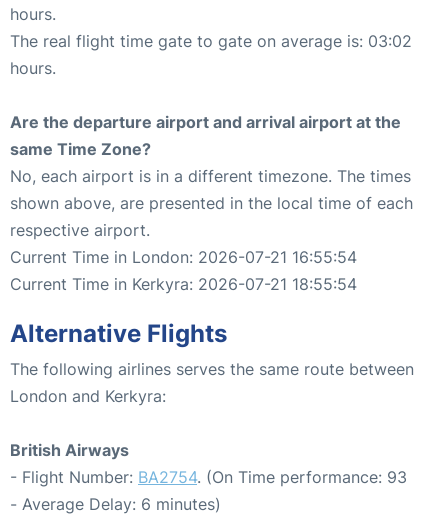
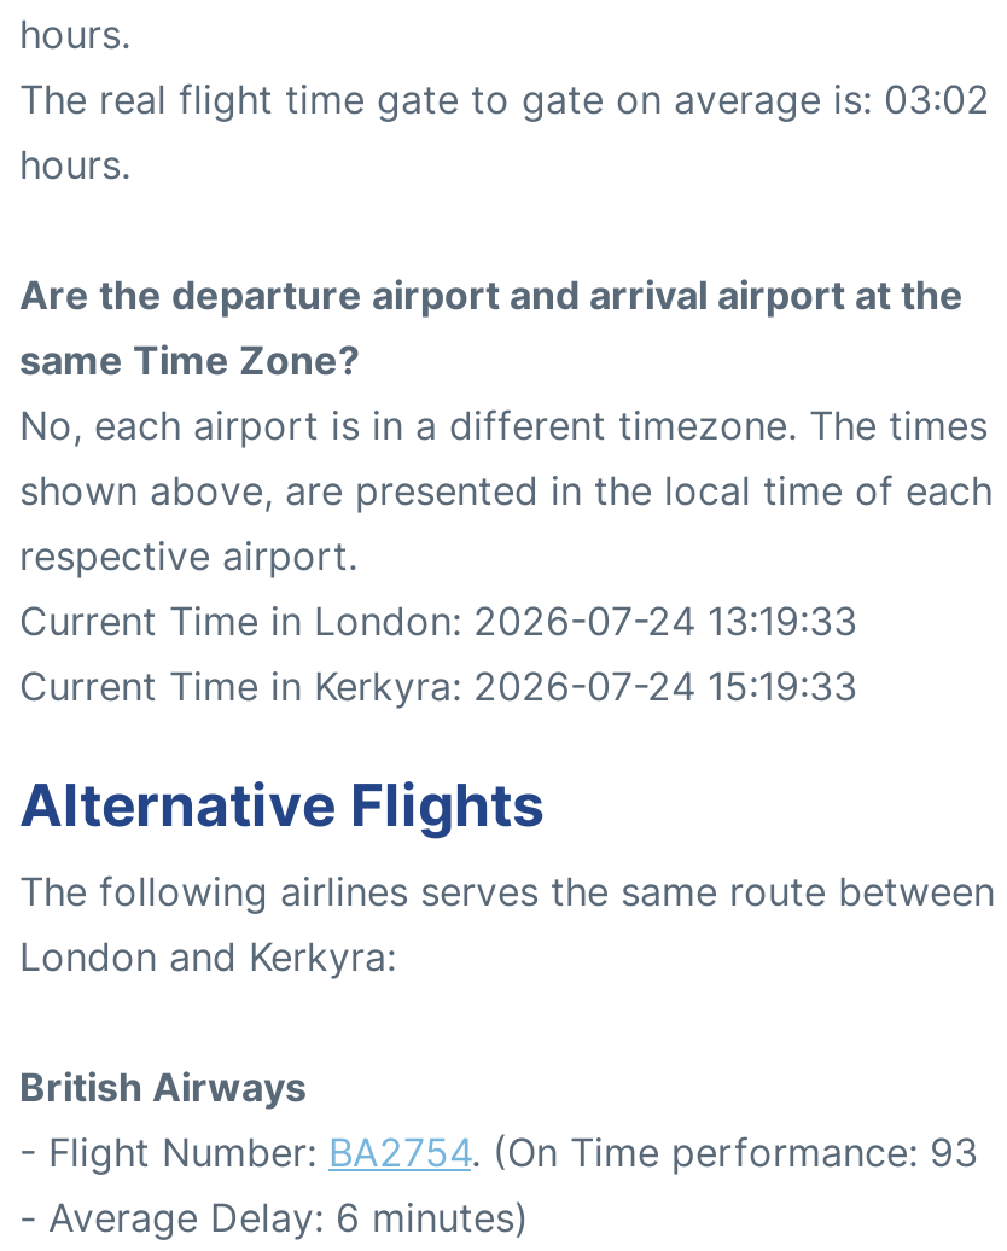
- Current Time in London: 2026-07-21 16:55:54
+ Current Time in London: 2026-07-24 13:19:33

- Current Time in Kerkyra: 2026-07-21 18:55:54
+ Current Time in Kerkyra: 2026-07-24 15:19:33
